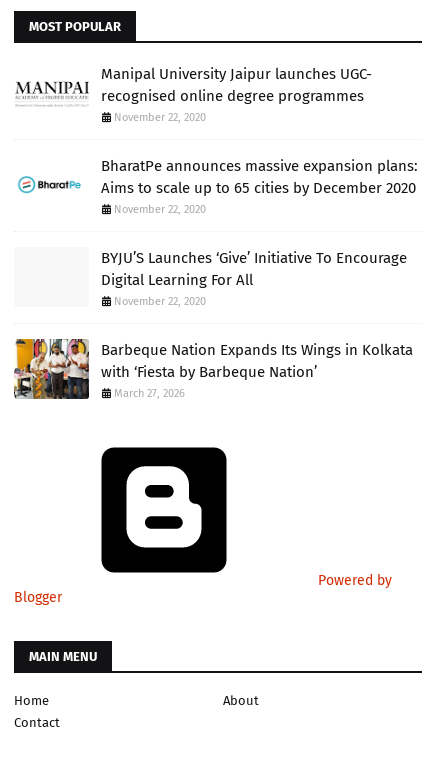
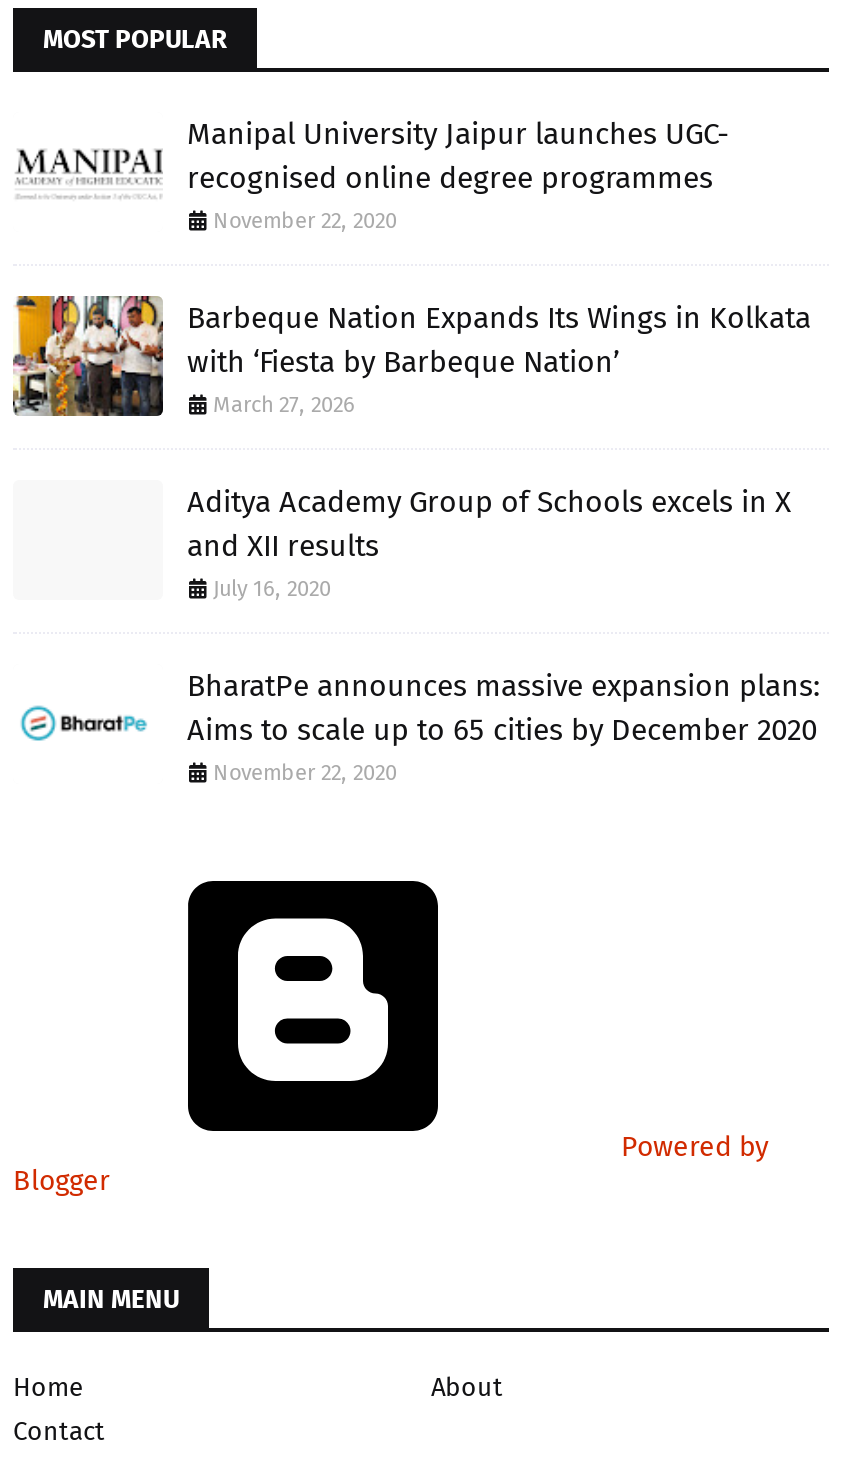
+ Aditya Academy Group of Schools excels in X
+ and XII results
+ July 16, 2020

moved down: BharatPe announces massive expansion plans: | Aims to scale up to 65 cities by December 2020 | November 22, 2020

- BYJU’S Launches ‘Give’ Initiative To Encourage
- Digital Learning For All
- November 22, 2020

moved up: [image] | Barbeque Nation Expands Its Wings in Kolkata | with ‘Fiesta by Barbeque Nation’ | March 27, 2026
